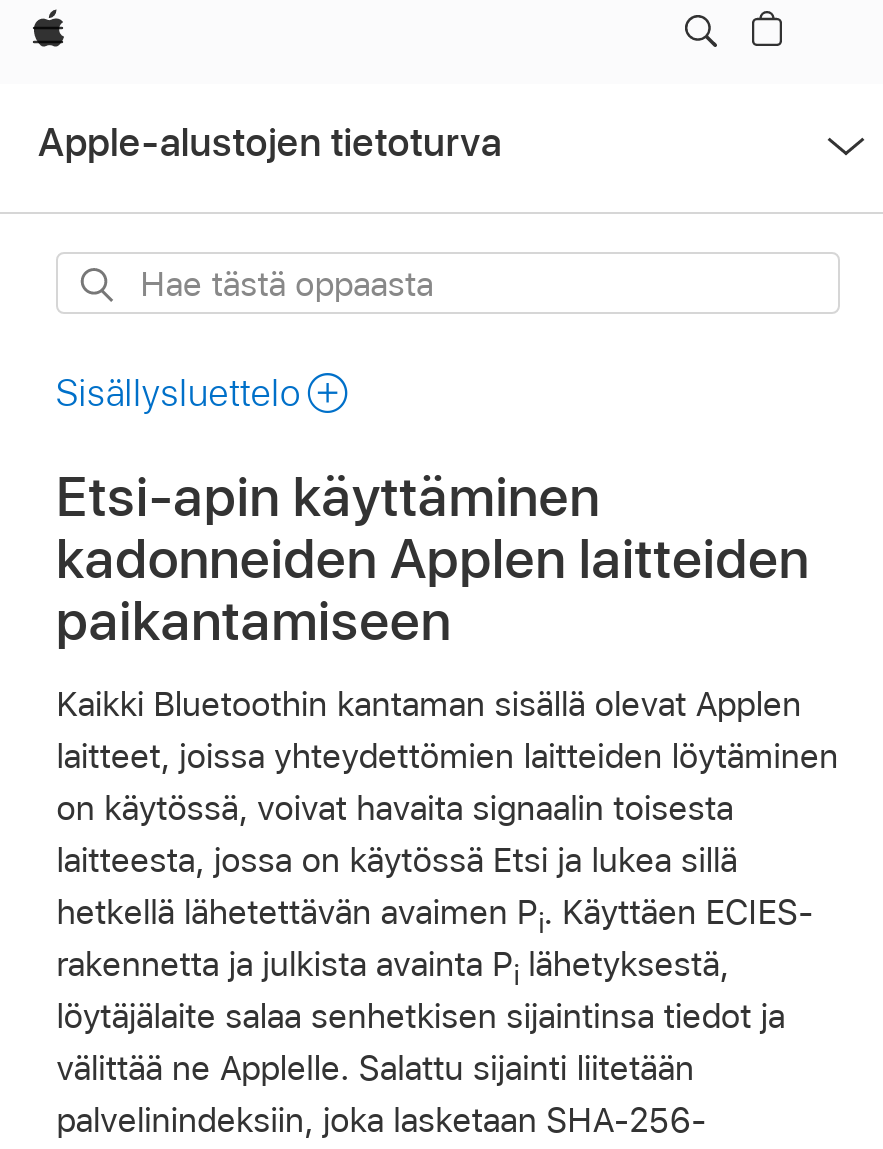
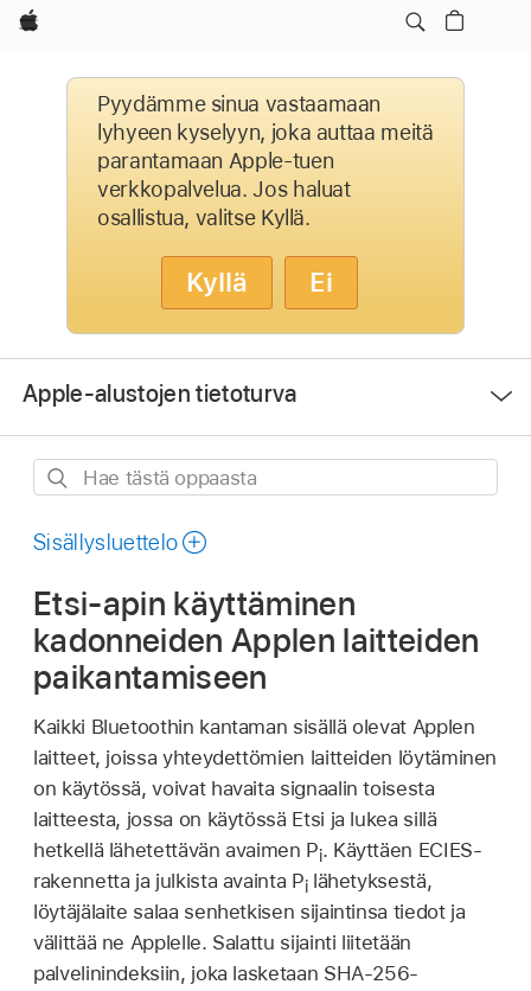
+ [image]
+ Pyydämme sinua vastaamaan
+ lyhyeen kyselyyn, joka auttaa meitä
+ parantamaan Apple-tuen
+ verkkopalvelua. Jos haluat
+ osallistua, valitse Kyllä.
+ Kyllä
+ Ei
